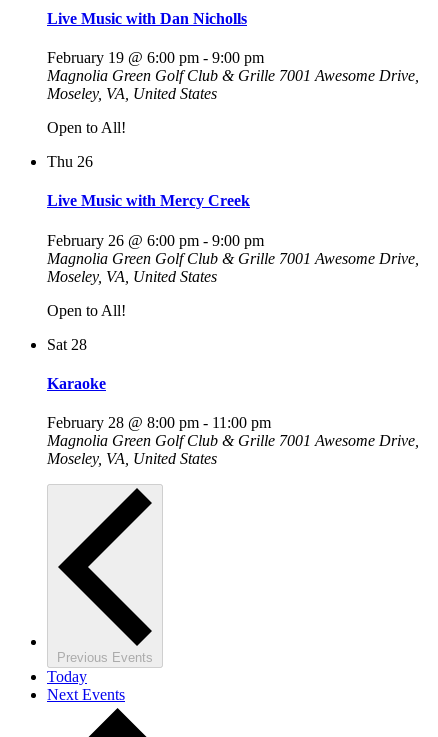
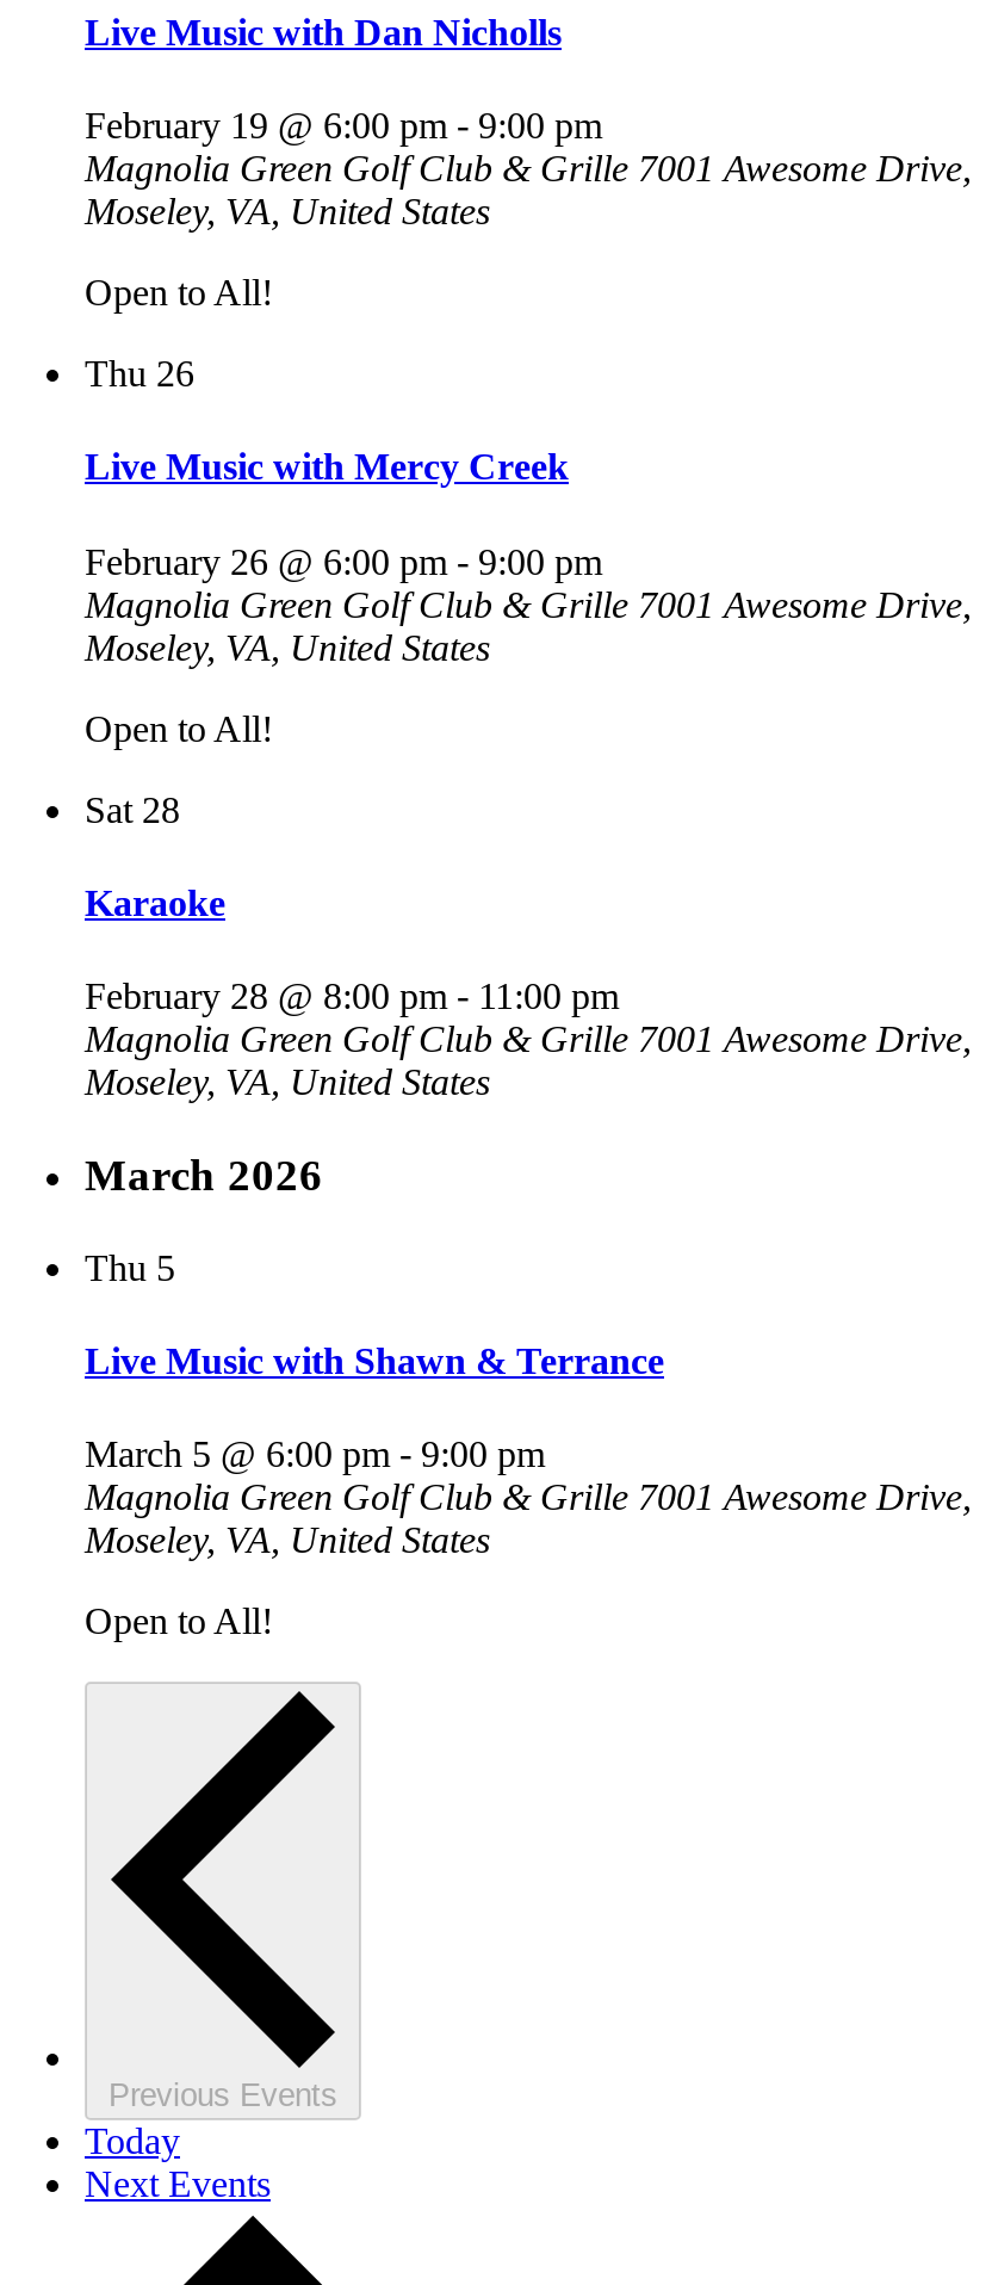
+ March 2026
+ Thu 5
+ Live Music with Shawn & Terrance
+ March 5 @ 6:00 pm - 9:00 pm
+ Magnolia Green Golf Club & Grille 7001 Awesome Drive,
+ Moseley, VA, United States
+ Open to All!
